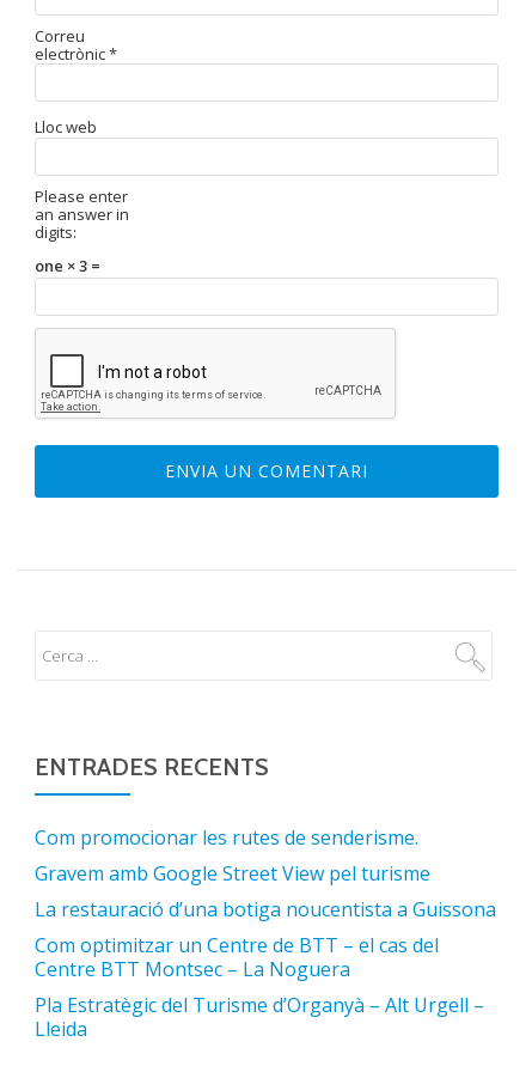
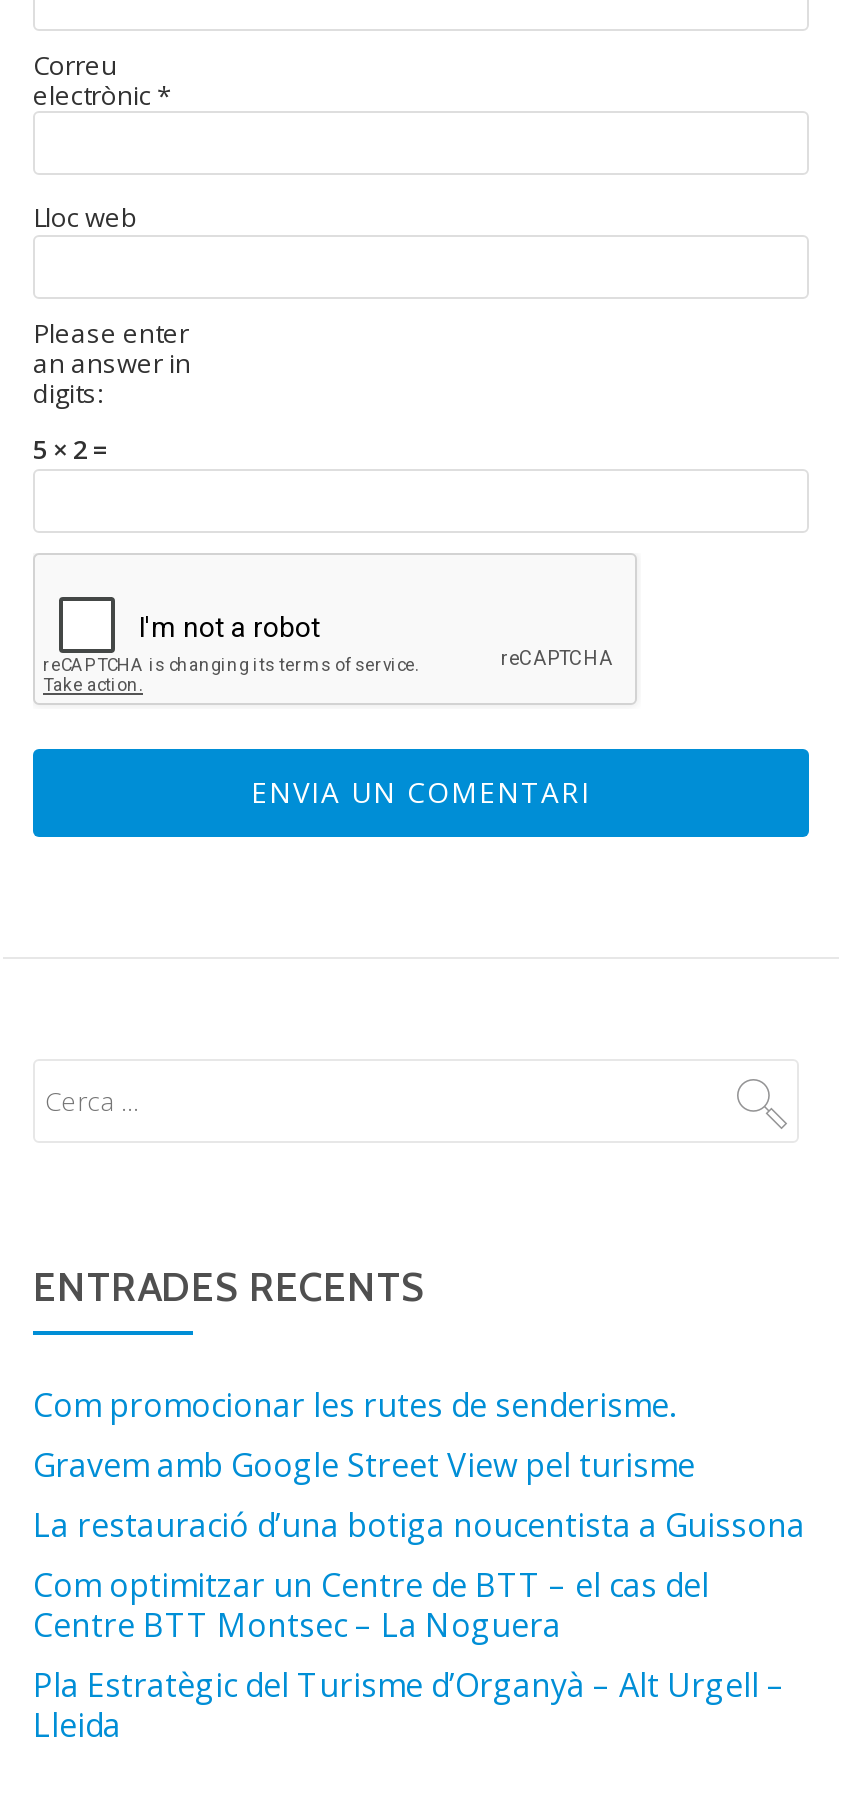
- one × 3 =
+ 5 × 2 =
